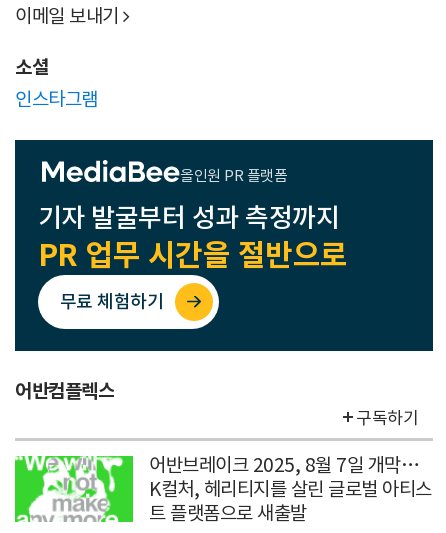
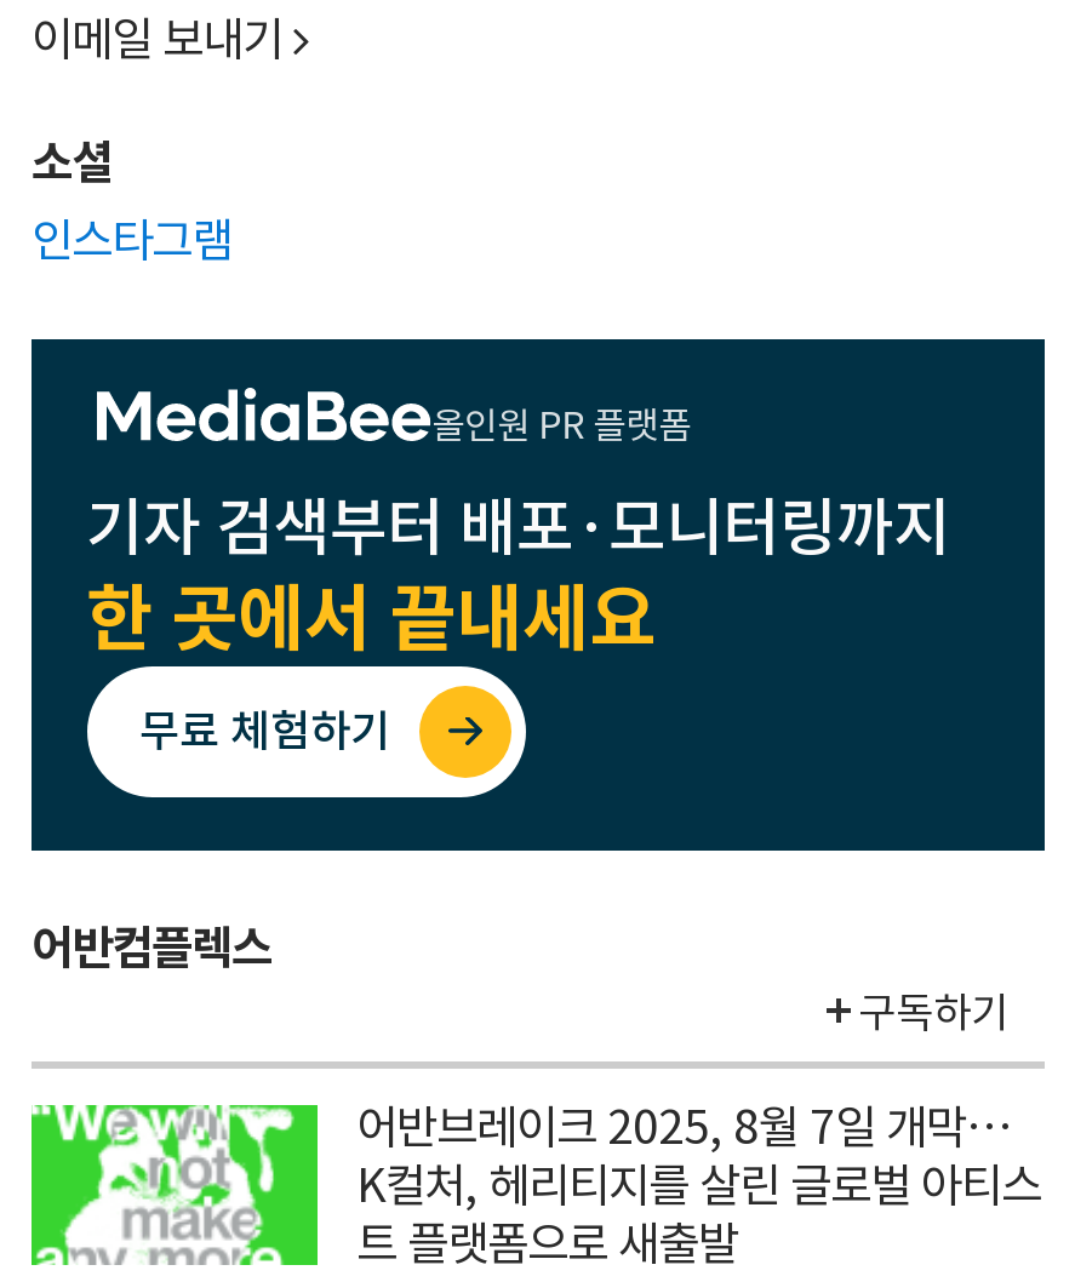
- 기자 발굴부터 성과 측정까지
- PR 업무 시간을 절반으로
+ 기자 검색부터 배포·모니터링까지
+ 한 곳에서 끝내세요
